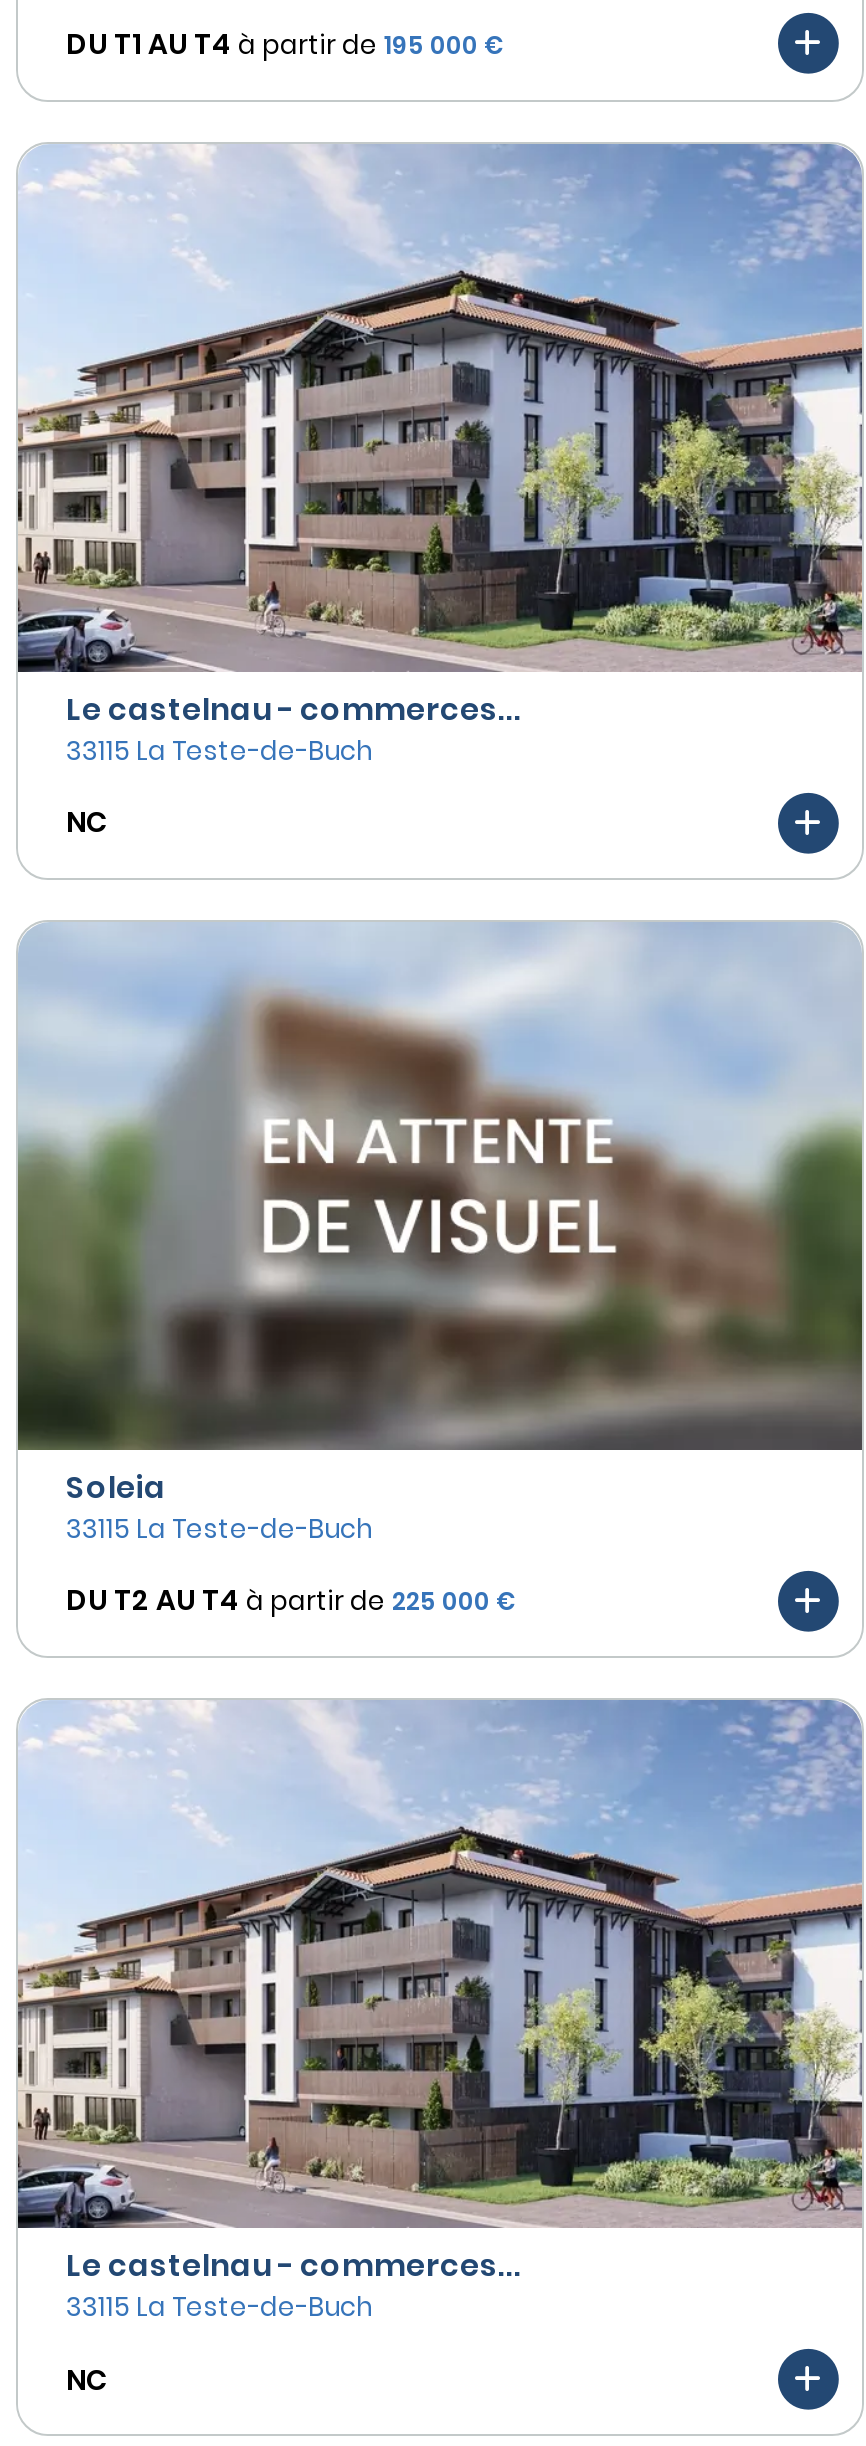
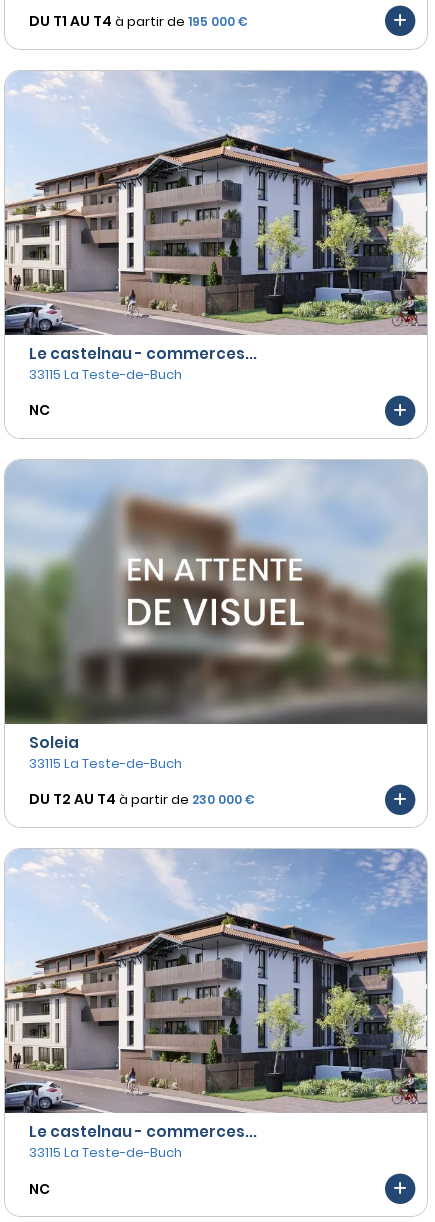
- DU T2 AU T4 à partir de 225 000 €
+ DU T2 AU T4 à partir de 230 000 €
